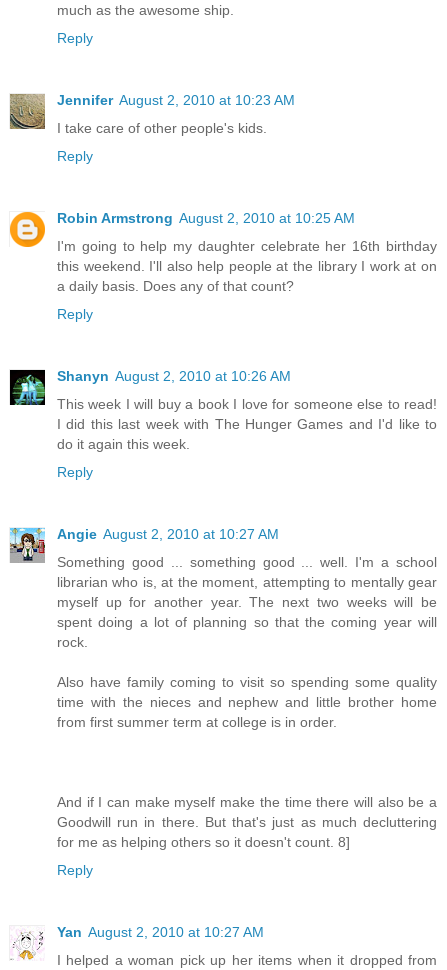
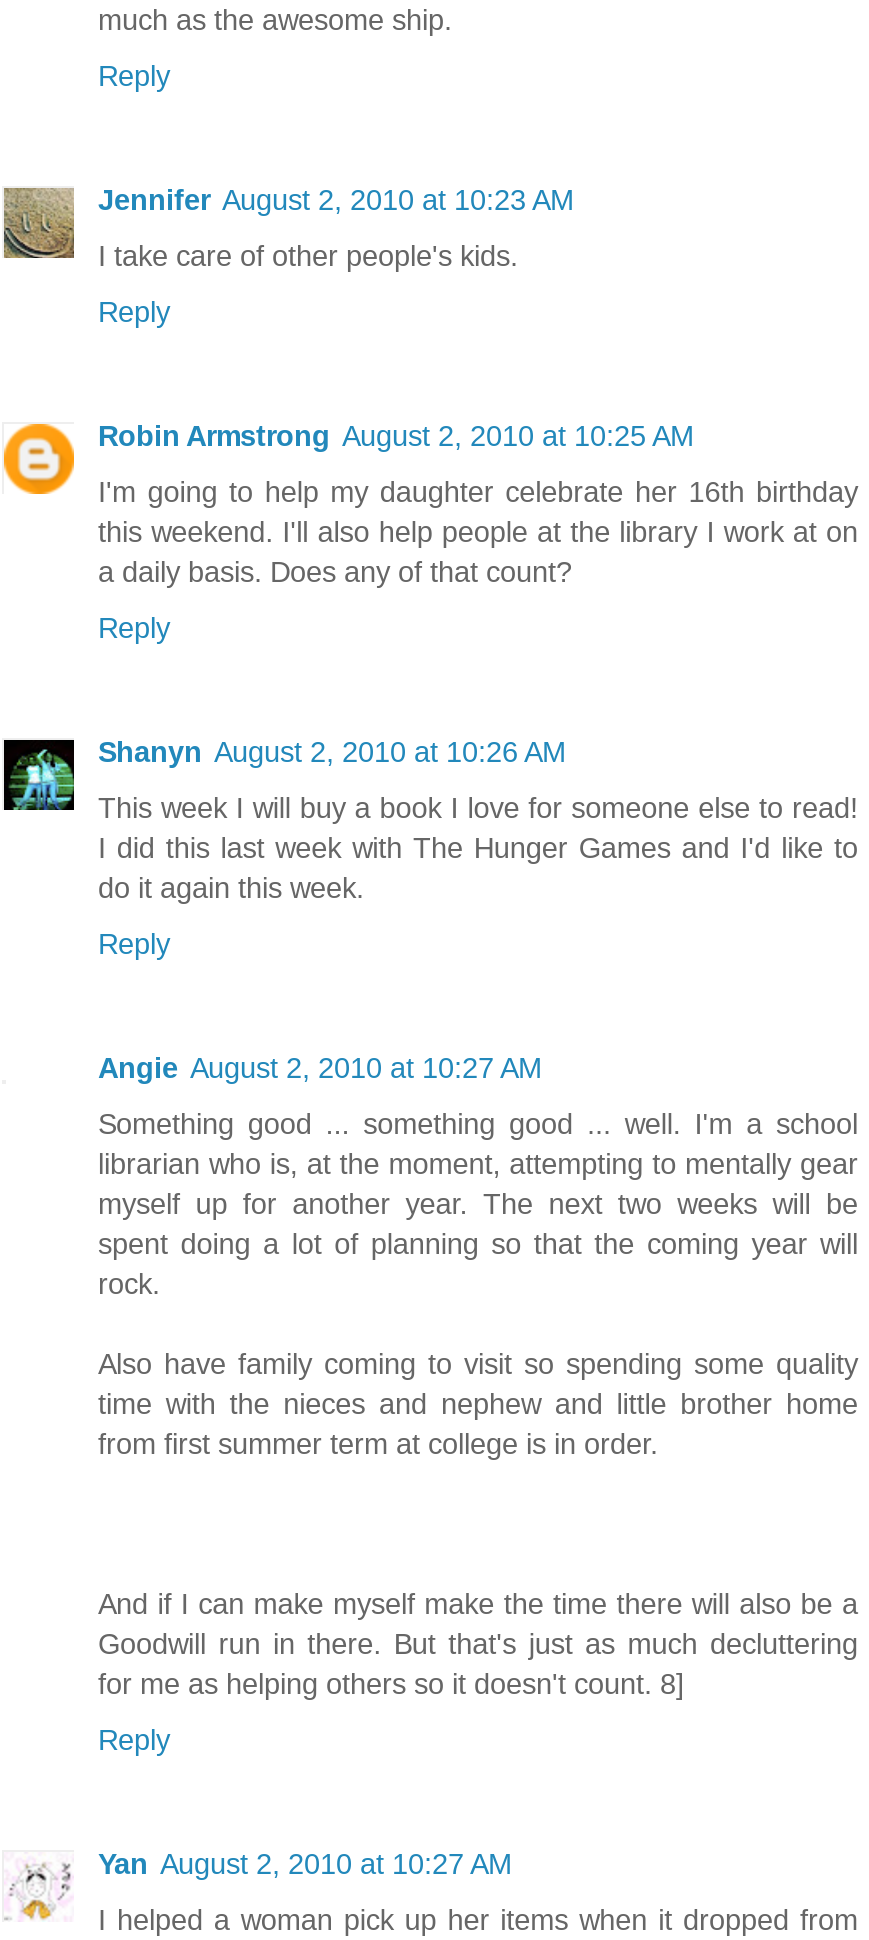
- [image]
